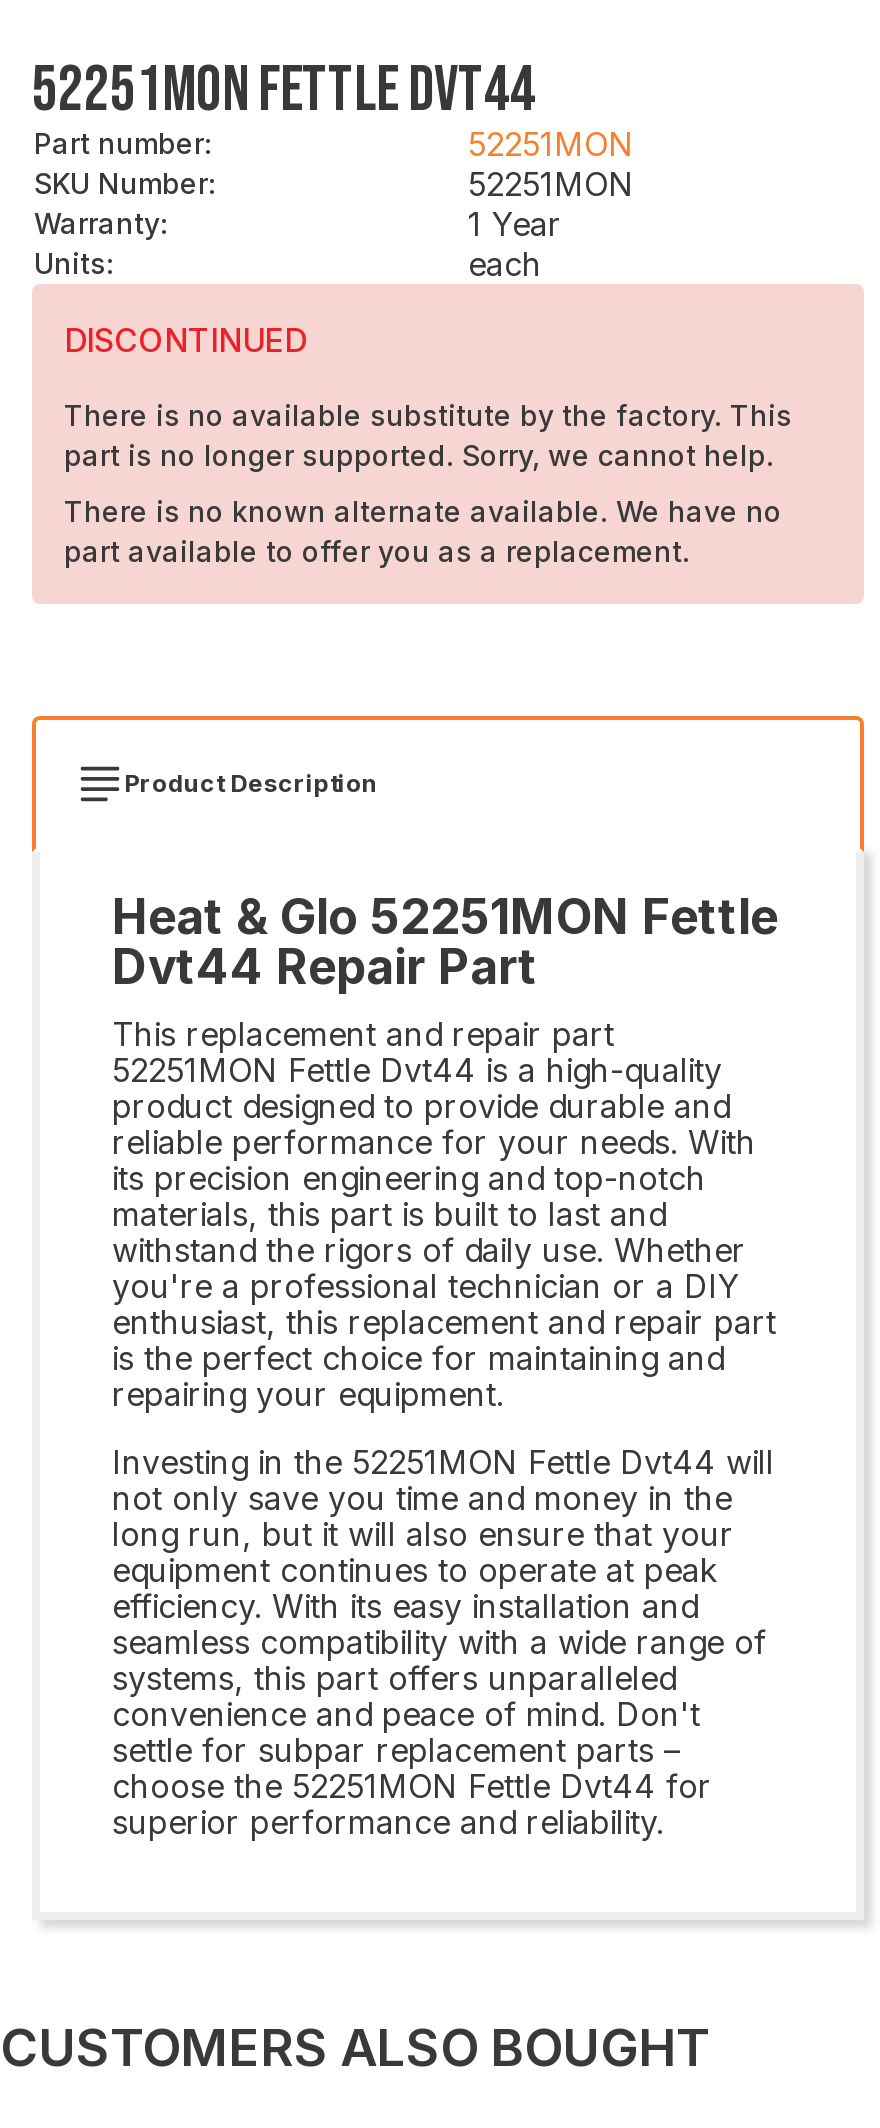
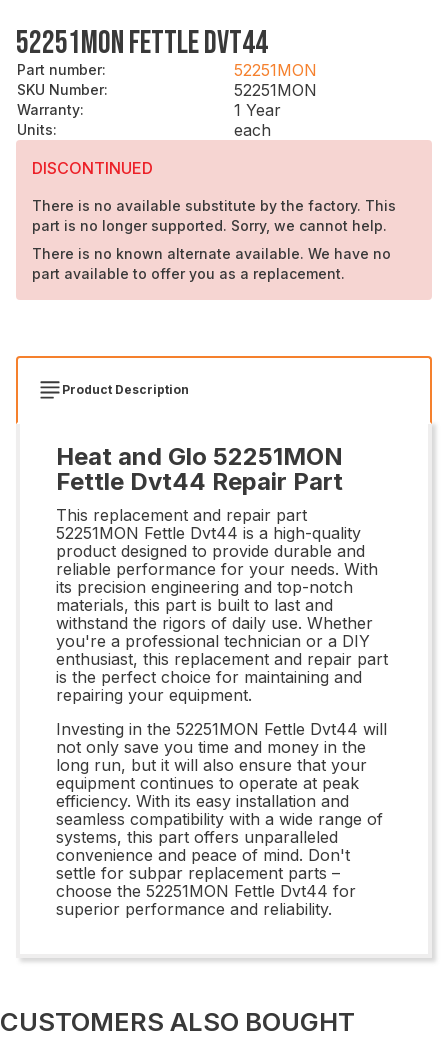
- Heat & Glo 52251MON Fettle
- Dvt44 Repair Part
+ Heat and Glo 52251MON
+ Fettle Dvt44 Repair Part
